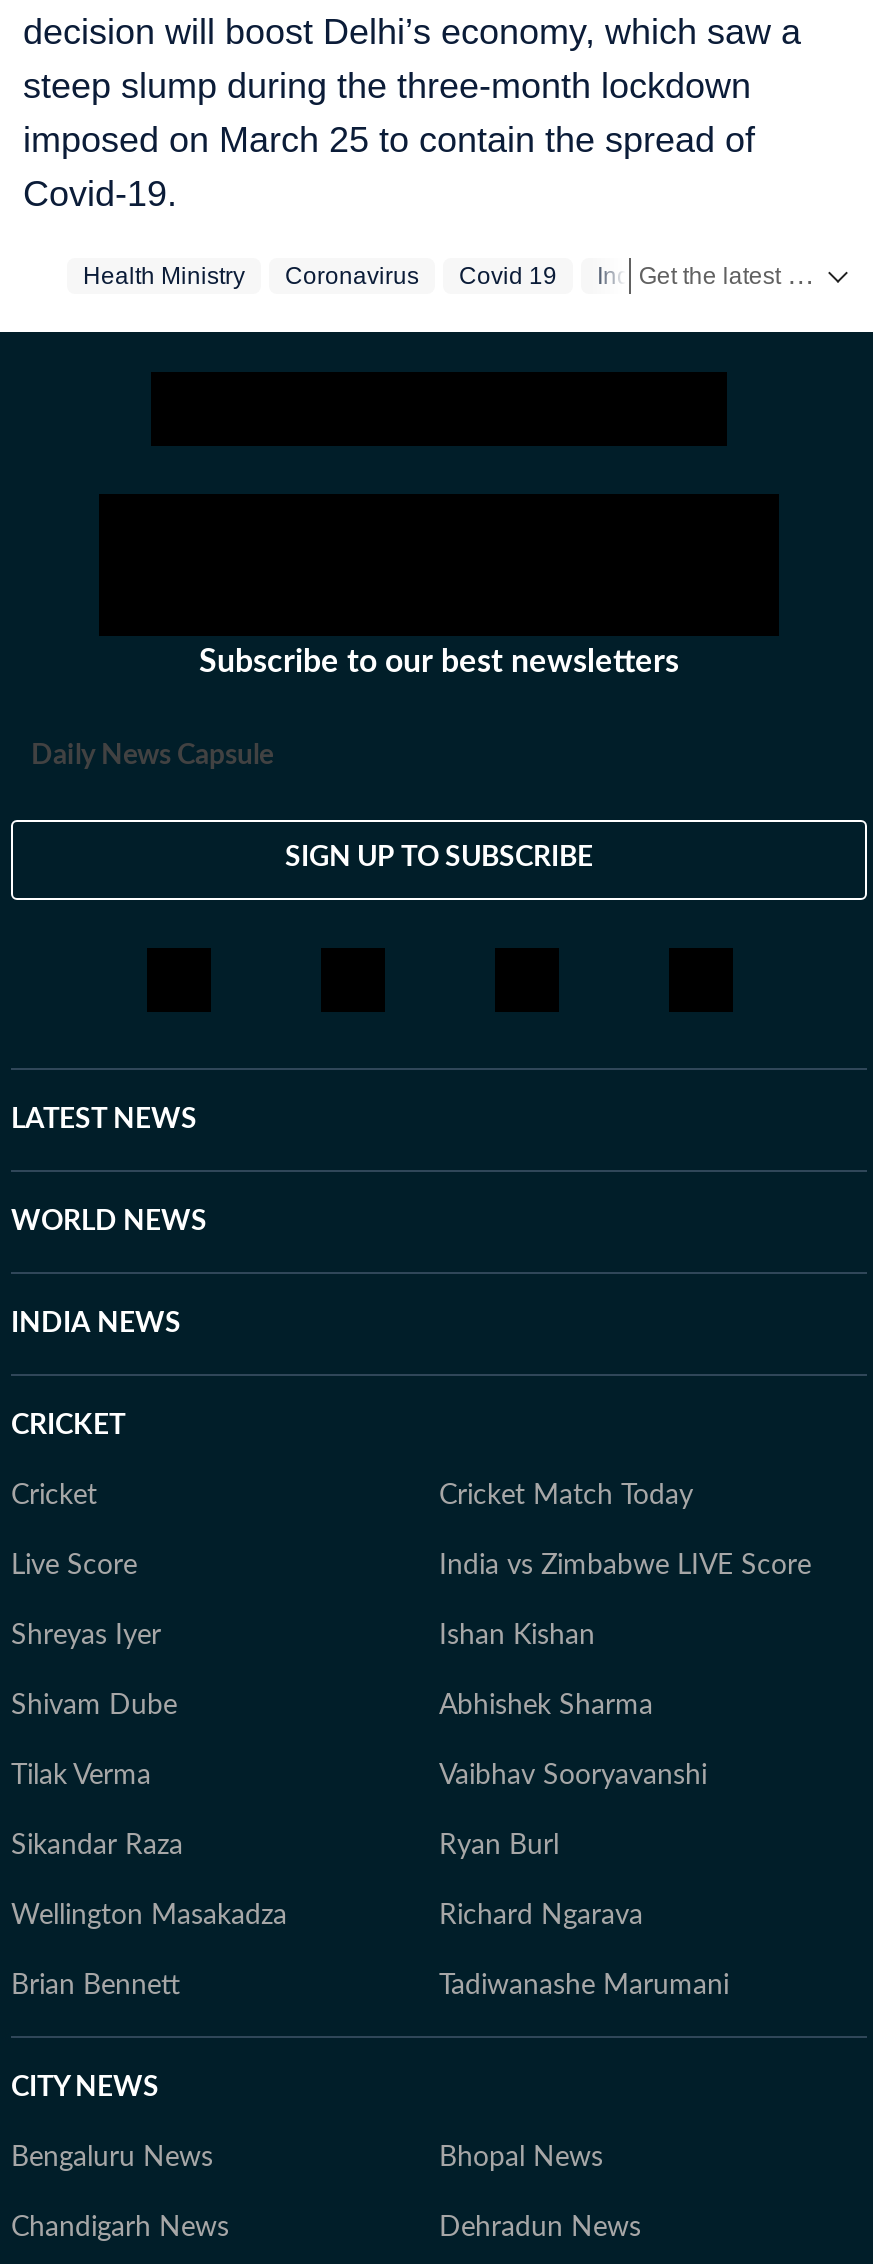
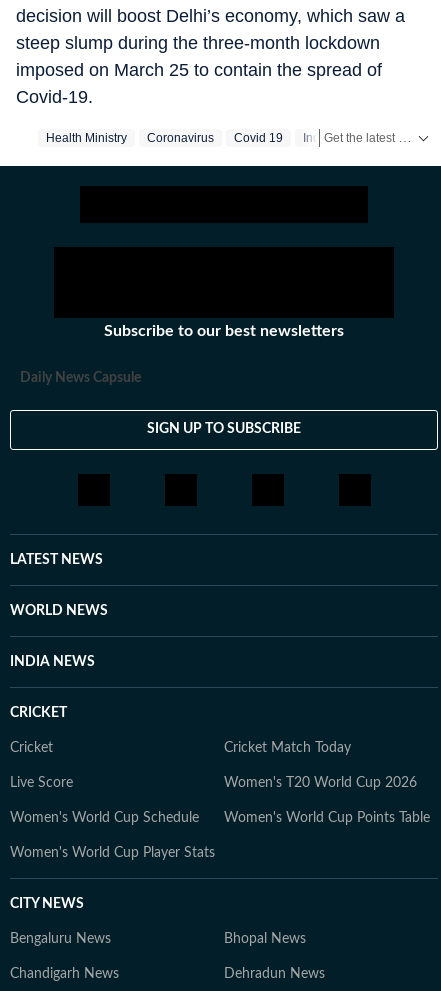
- India vs Zimbabwe LIVE Score
- Shreyas Iyer
- Ishan Kishan
- Shivam Dube
- Abhishek Sharma
- Tilak Verma
- Vaibhav Sooryavanshi
- Sikandar Raza
- Ryan Burl
- Wellington Masakadza
- Richard Ngarava
- Brian Bennett
- Tadiwanashe Marumani
+ Women's T20 World Cup 2026
+ Women's World Cup Schedule
+ Women's World Cup Points Table
+ Women's World Cup Player Stats
